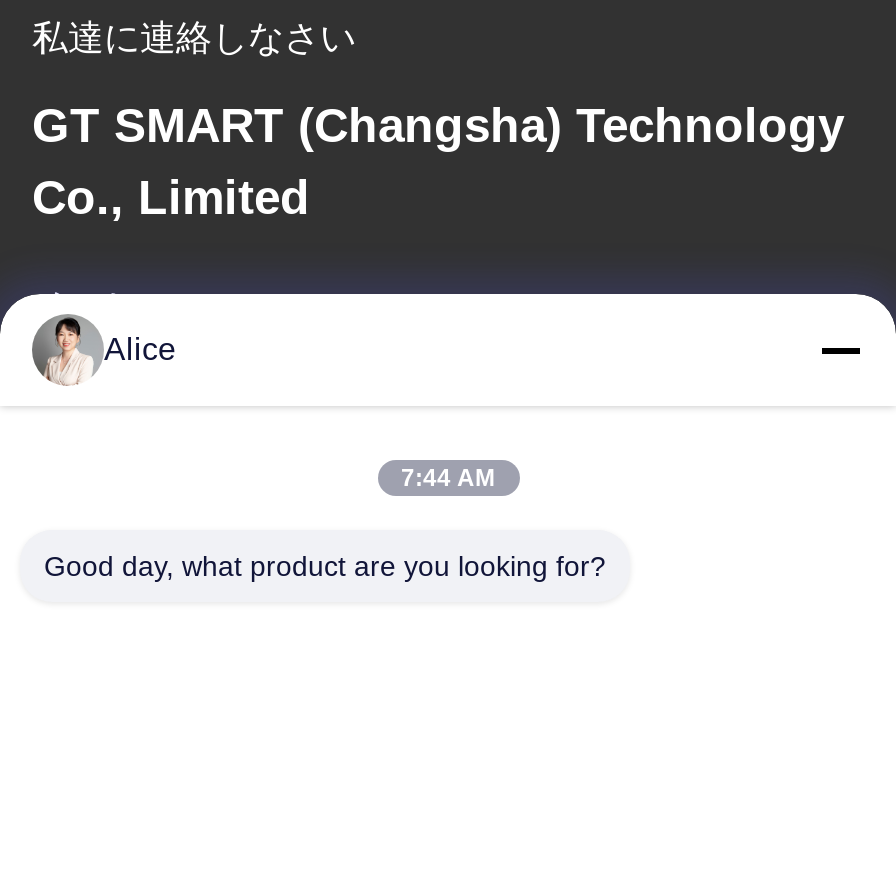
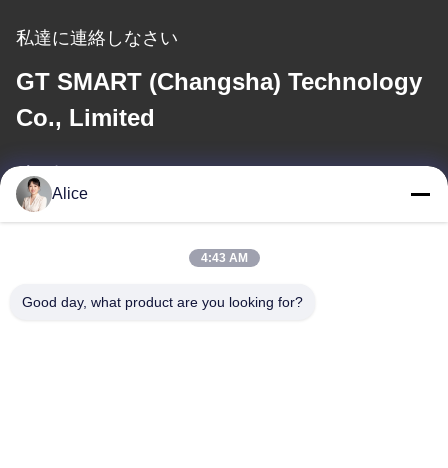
- 7:44 AM
+ 4:43 AM
